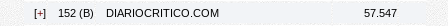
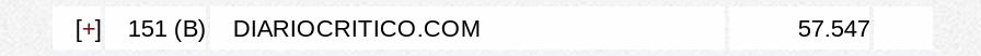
- 152 (B)
+ 151 (B)
